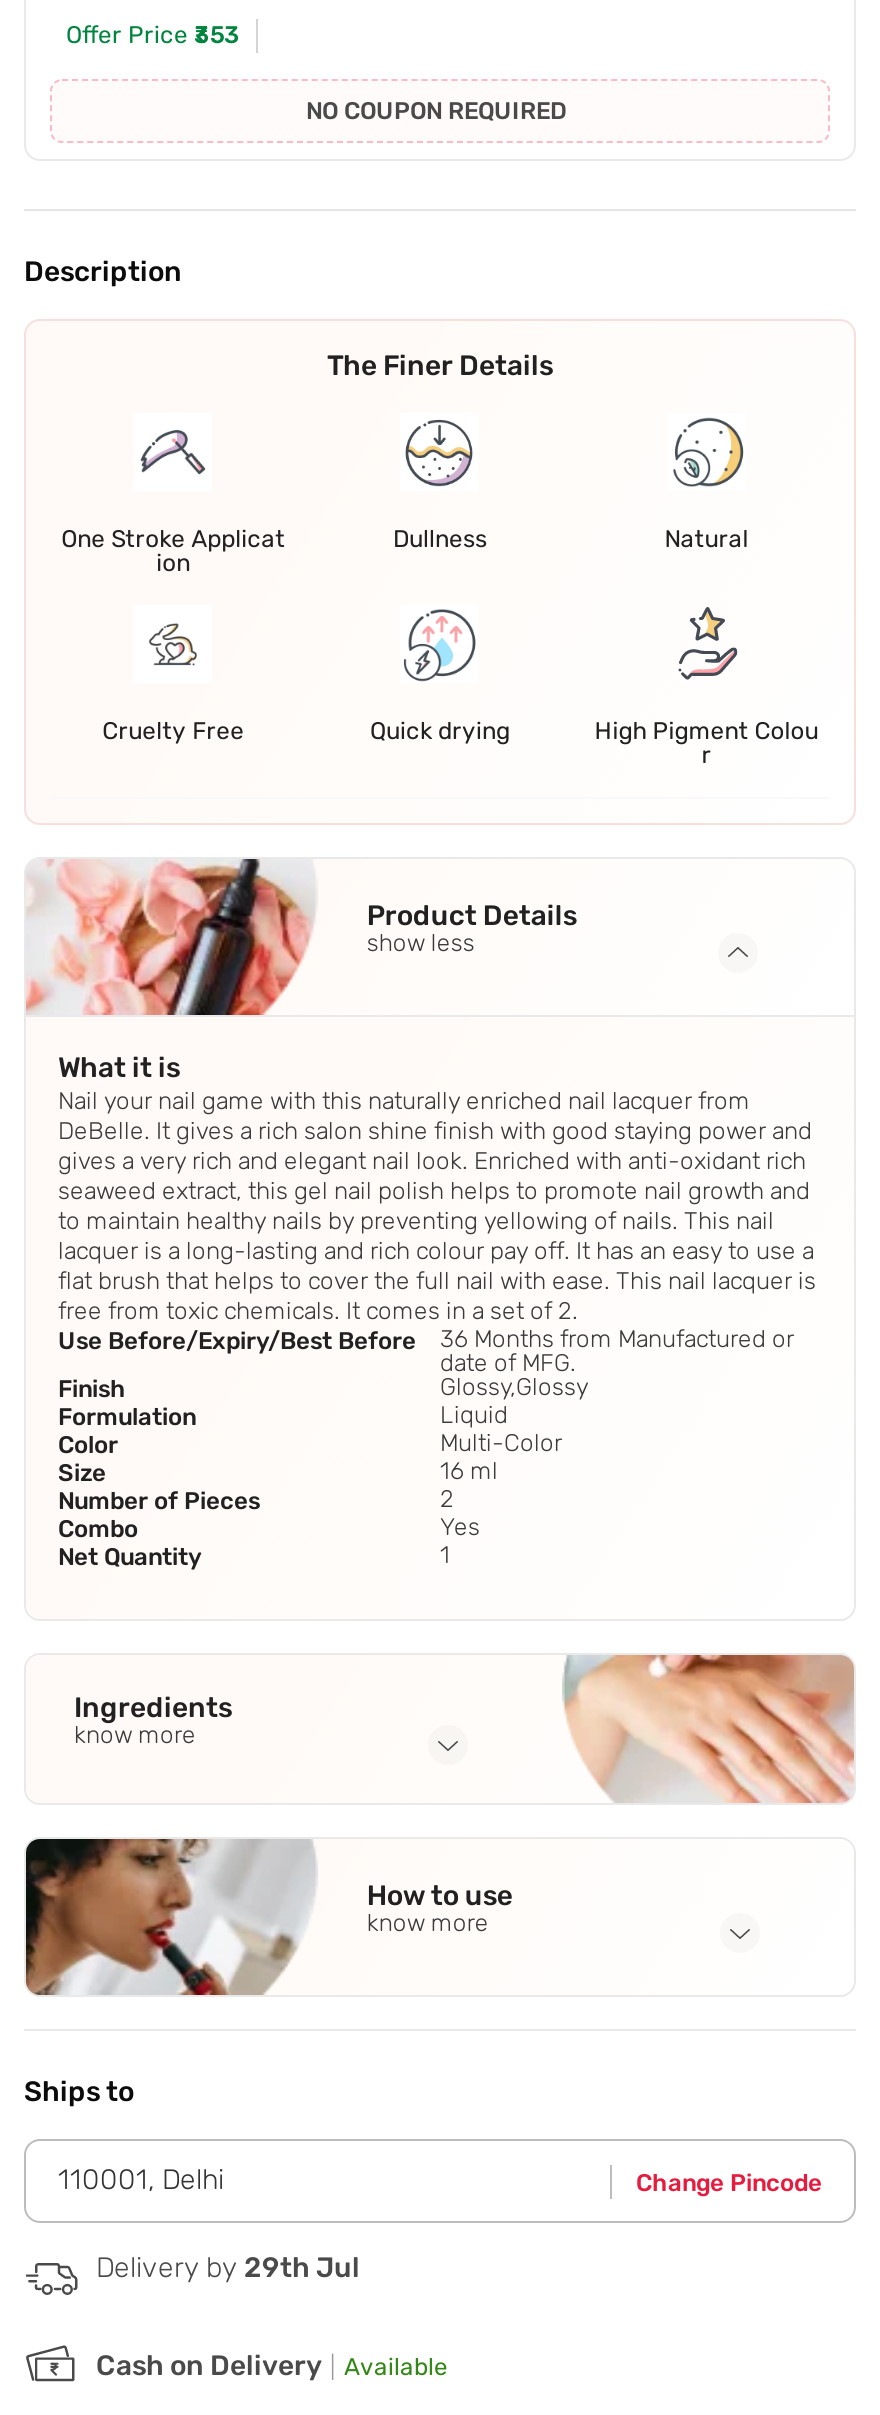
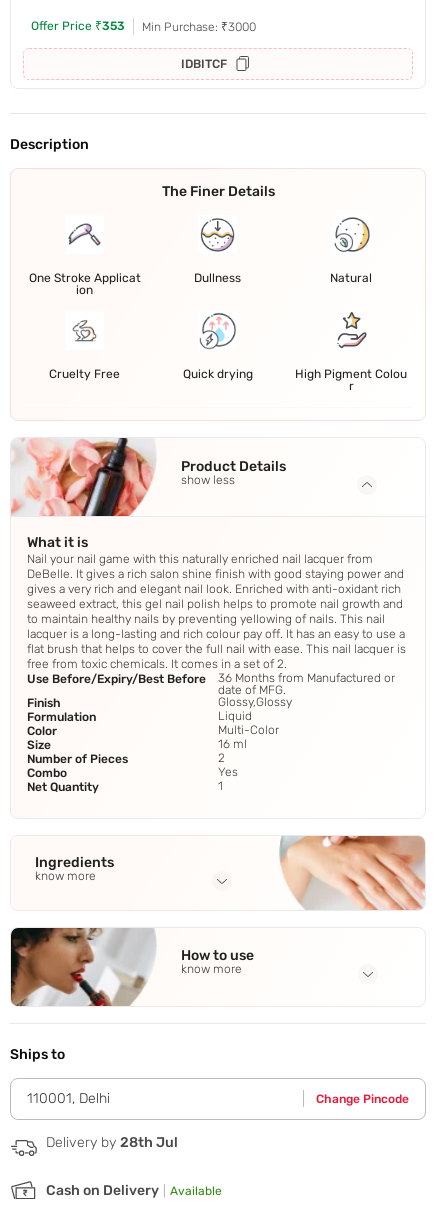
- NO COUPON REQUIRED
+ Min Purchase: ₹3000
+ IDBITCF

- Delivery by 29th Jul
+ Delivery by 28th Jul
